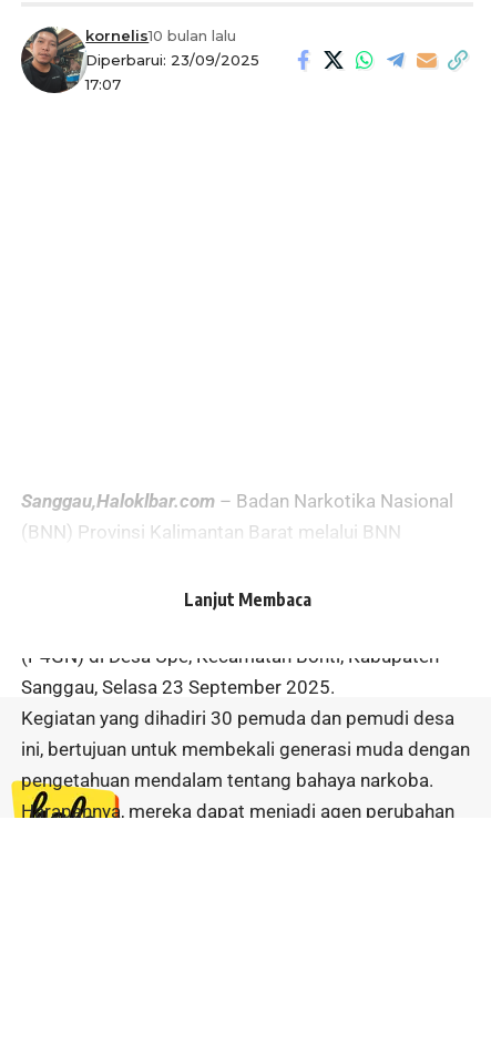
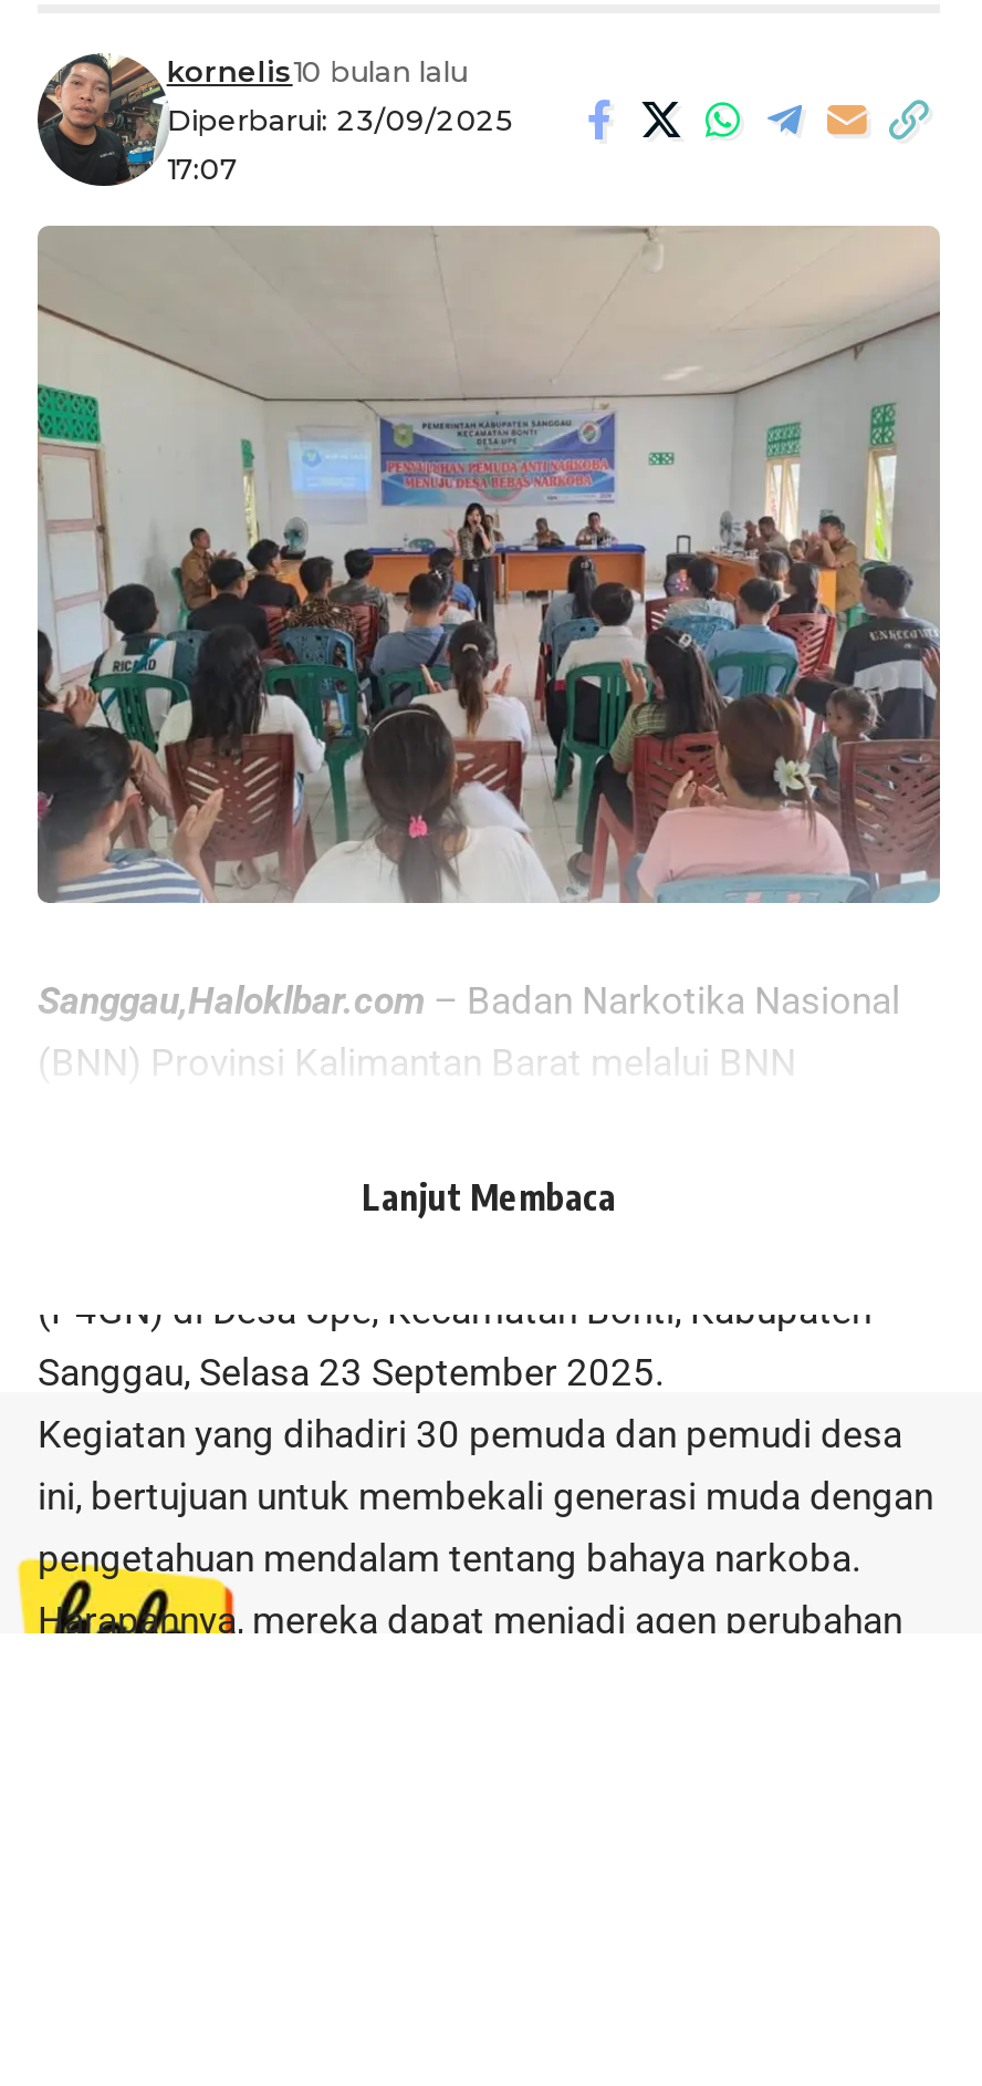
+ [image]
